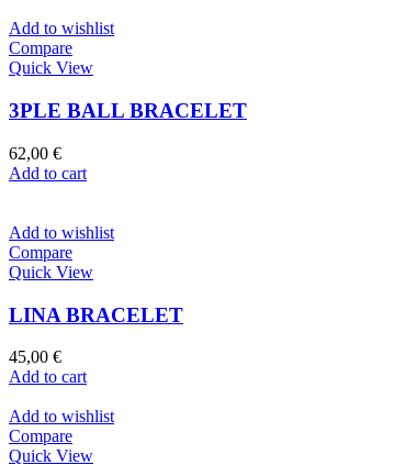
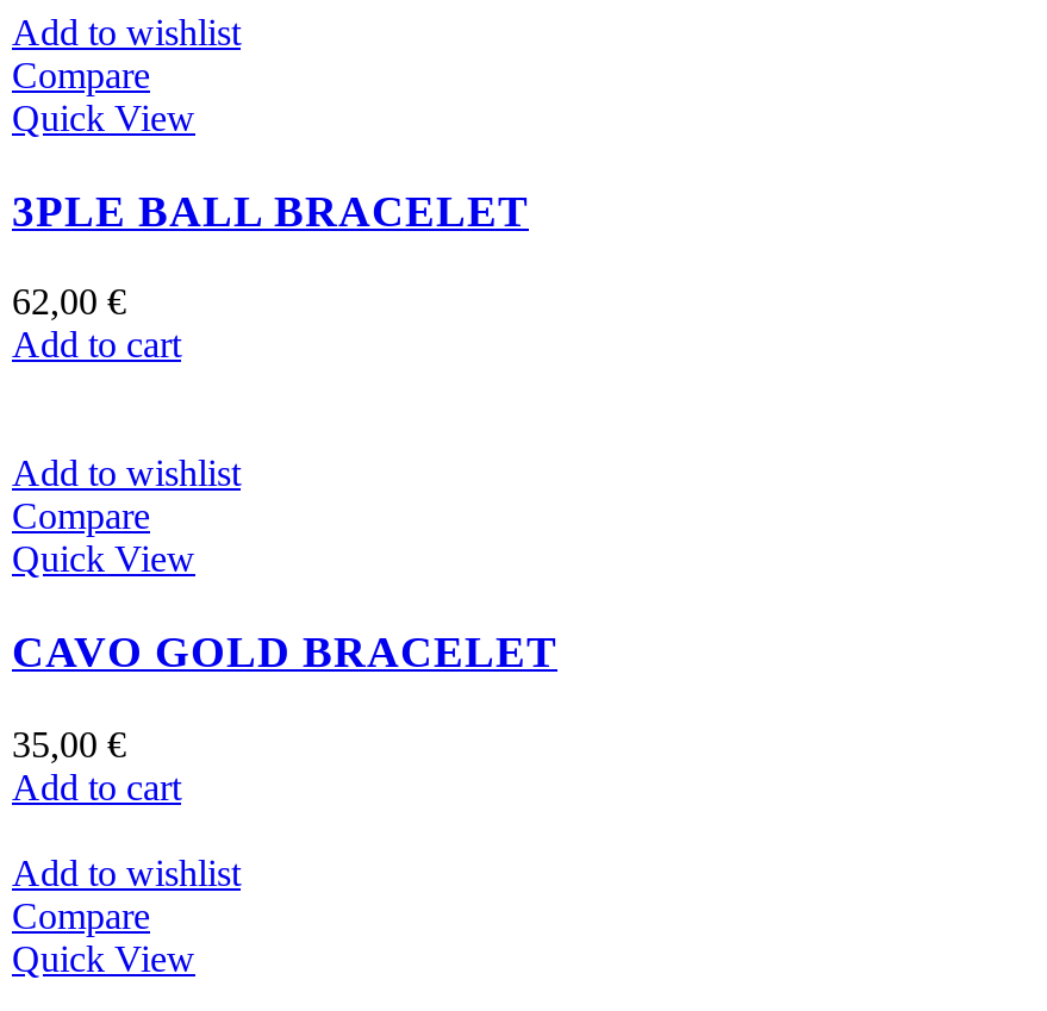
- LINA BRACELET
+ CAVO GOLD BRACELET

- 45,00 €
+ 35,00 €
